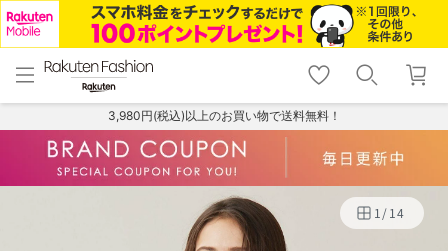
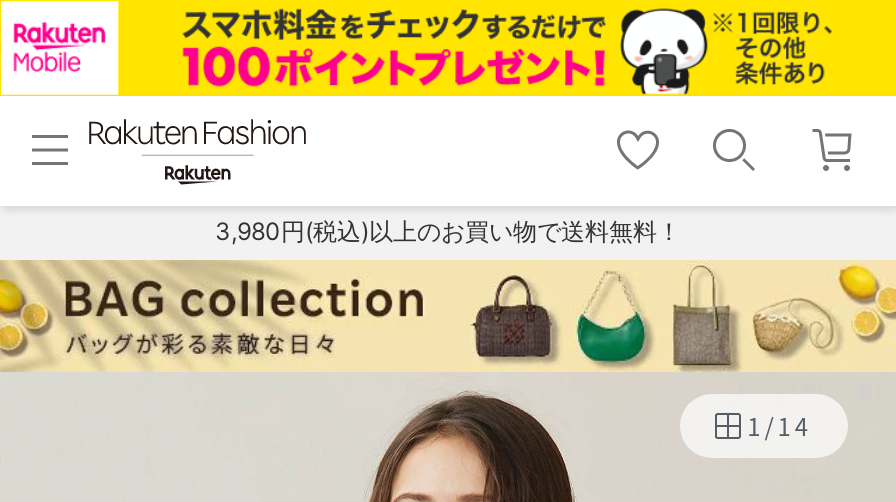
- [image]
+ [image]
